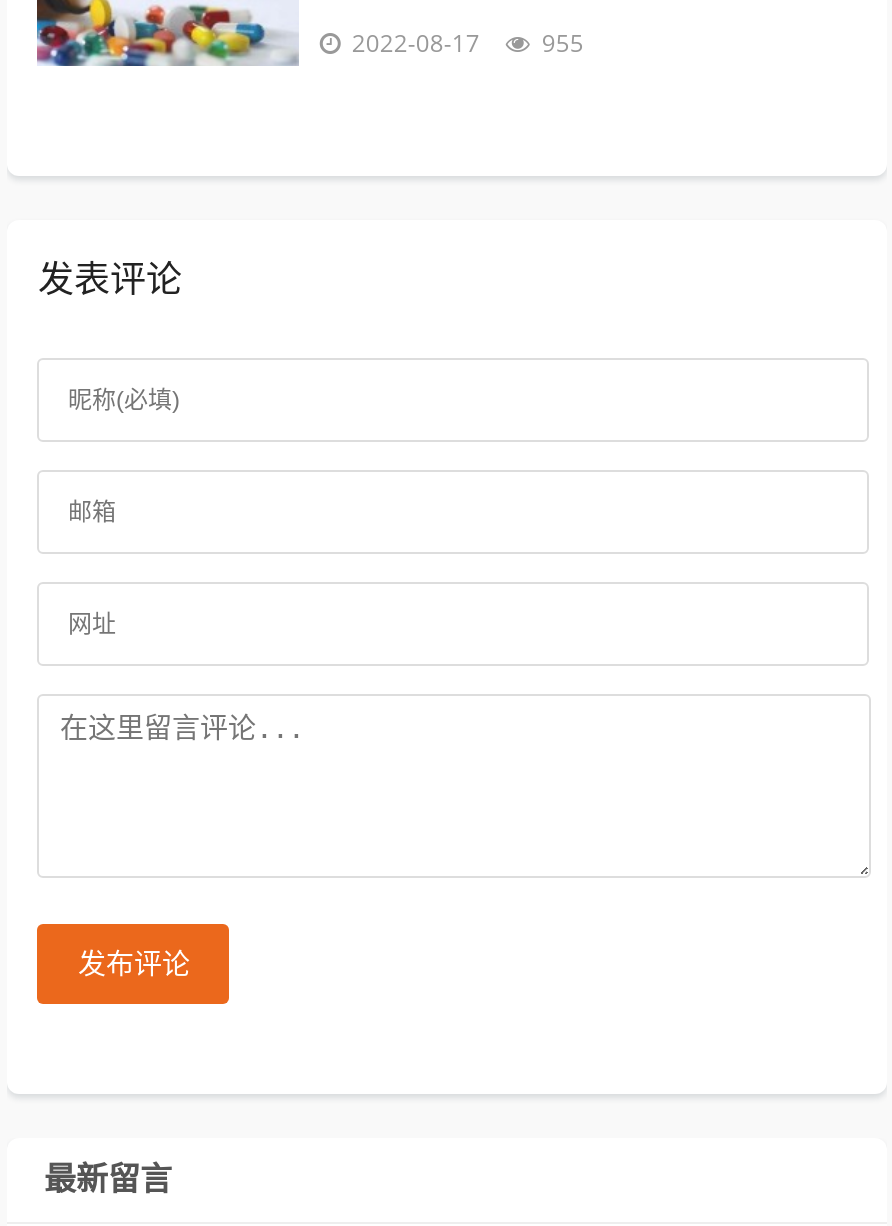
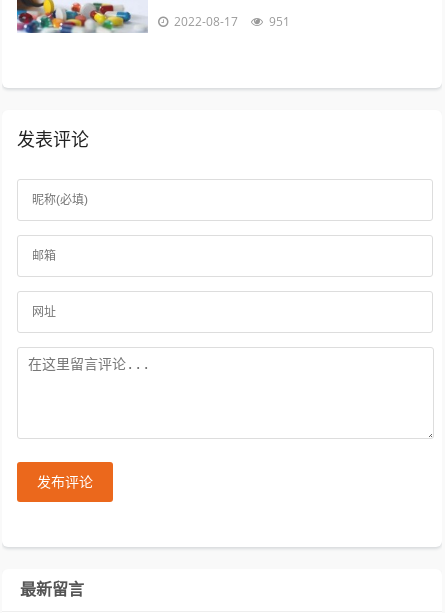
- 955
+ 951
